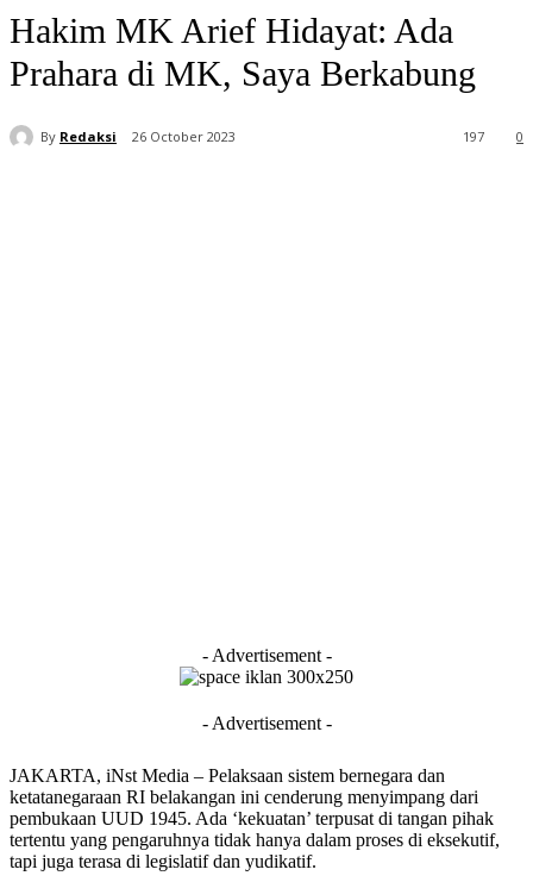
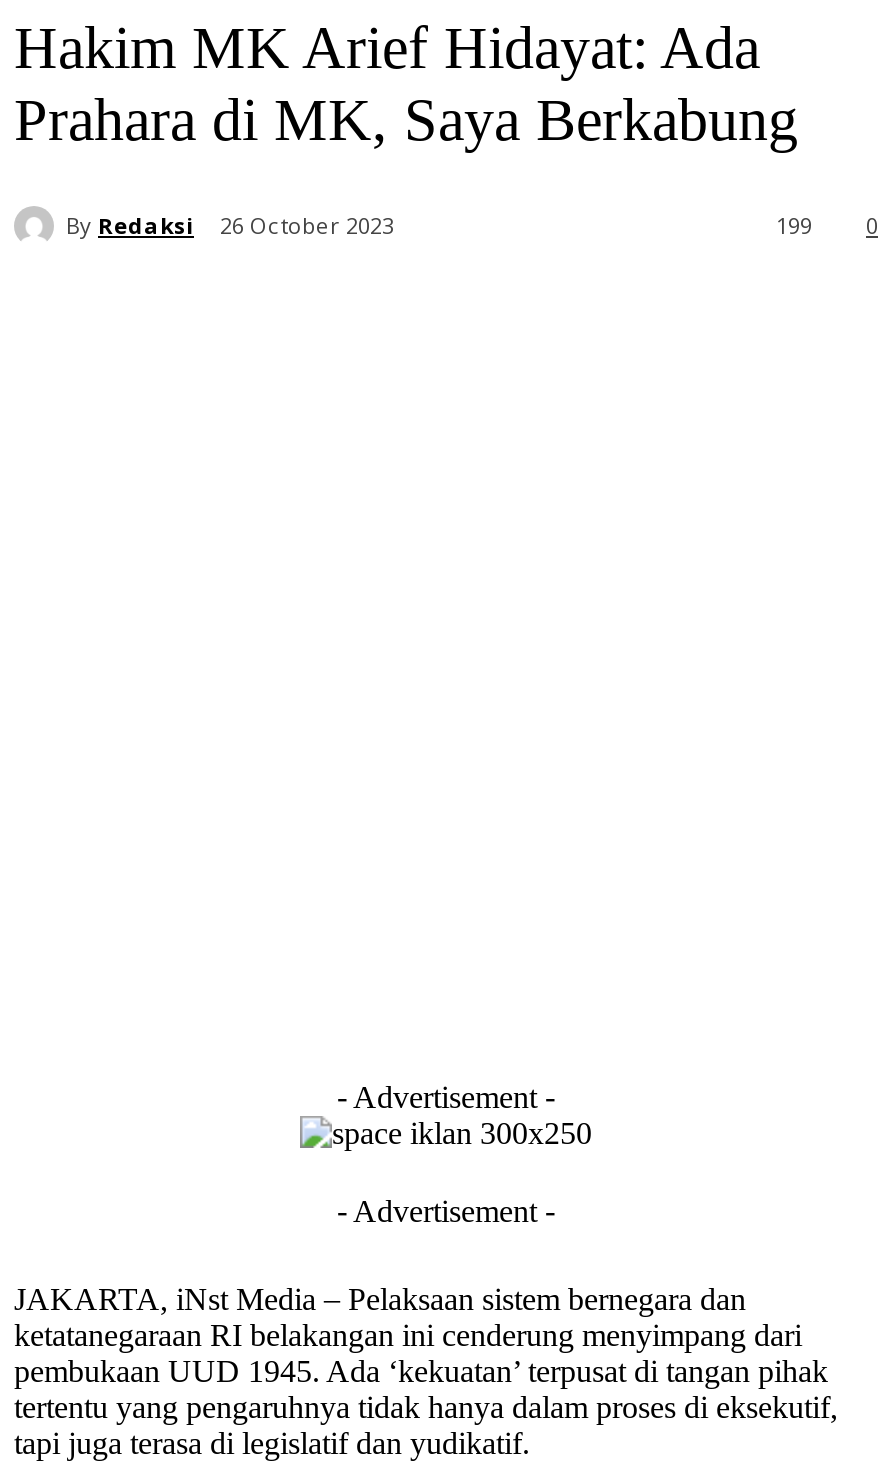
- 197 0
+ 199 0
